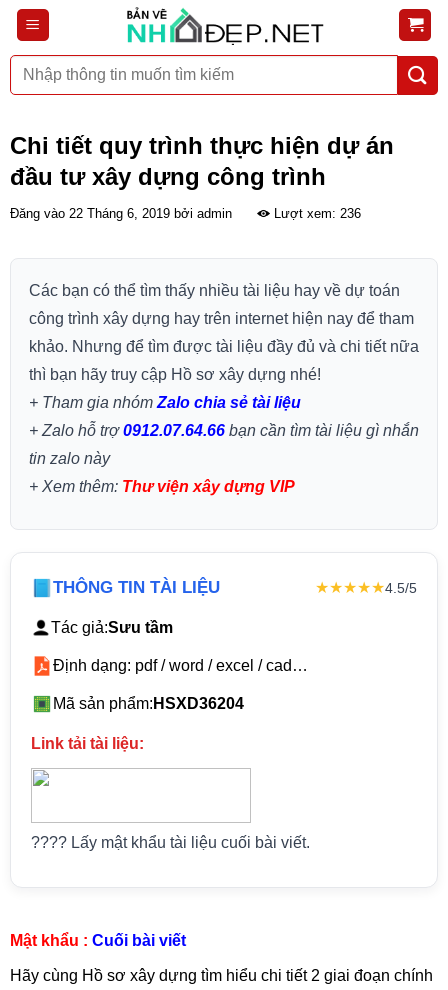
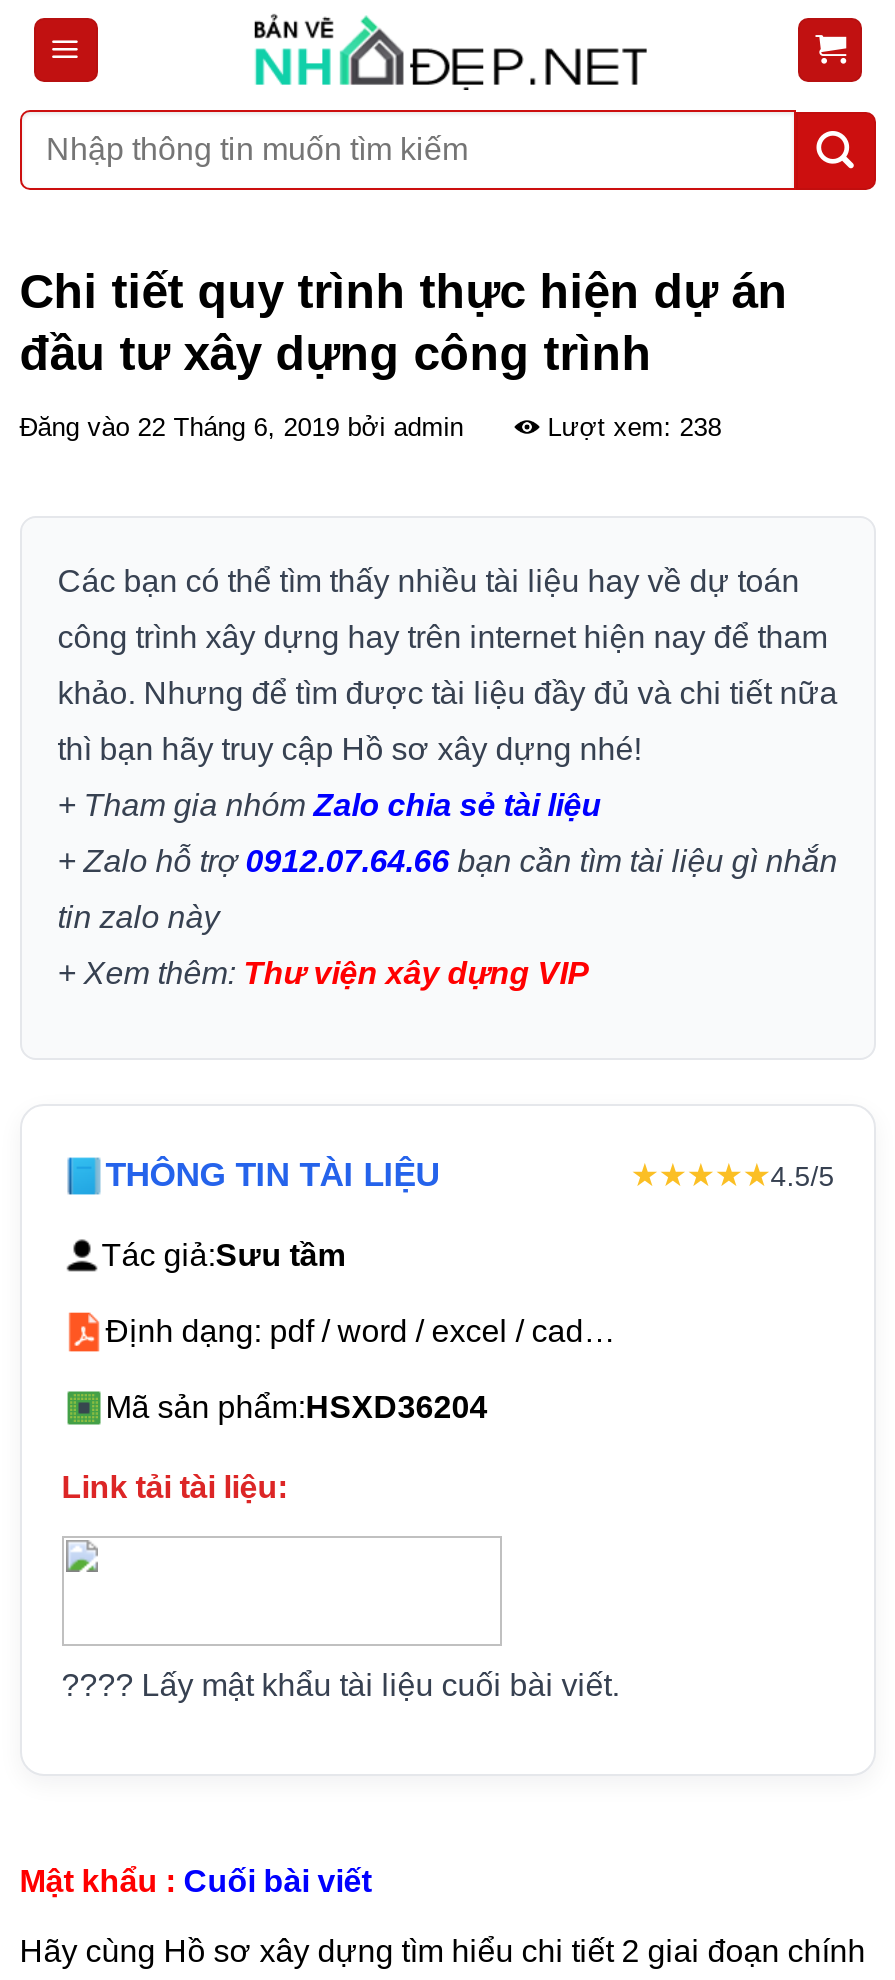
- Lượt xem: 236
+ Lượt xem: 238
